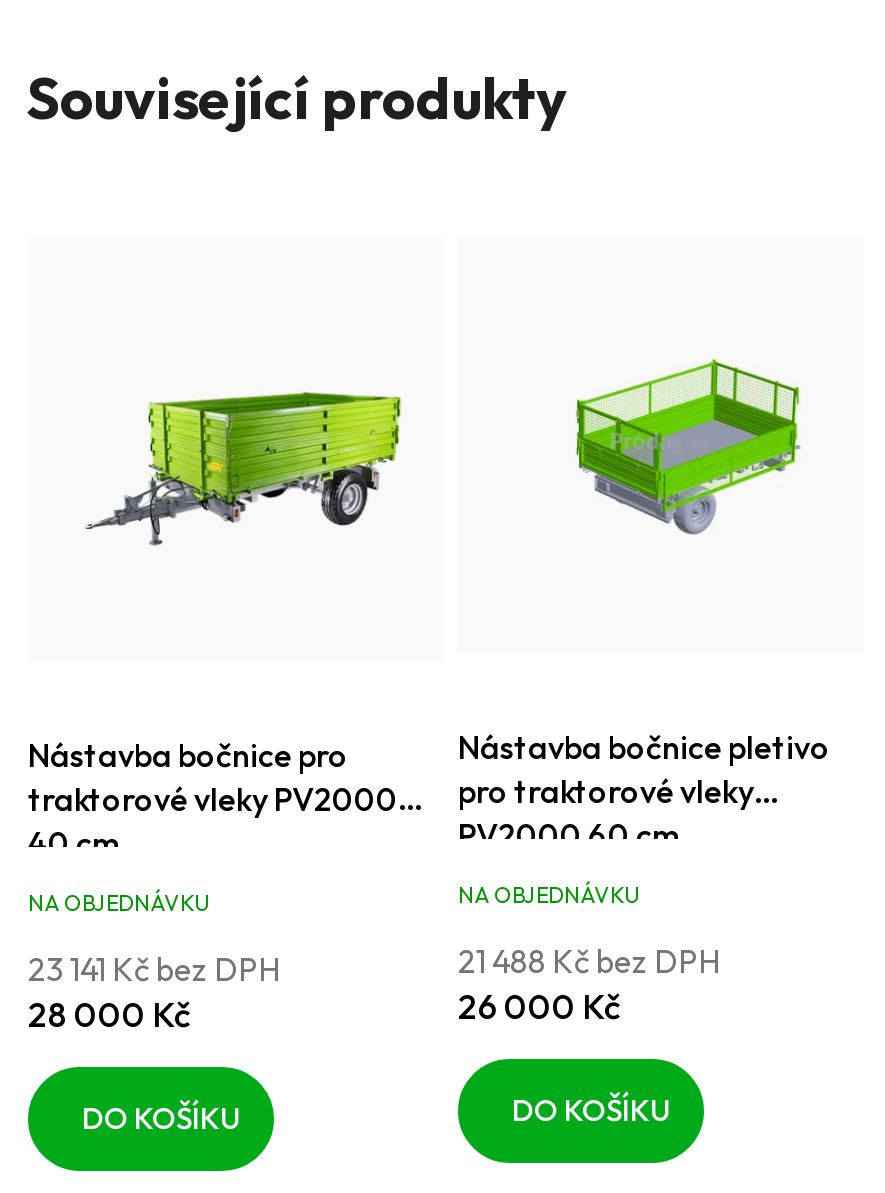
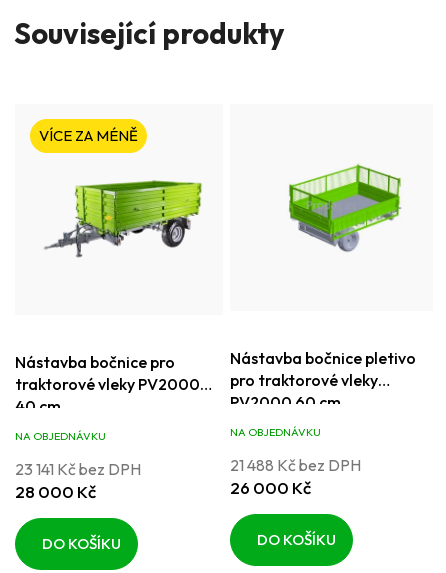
+ VÍCE ZA MÉNĚ
